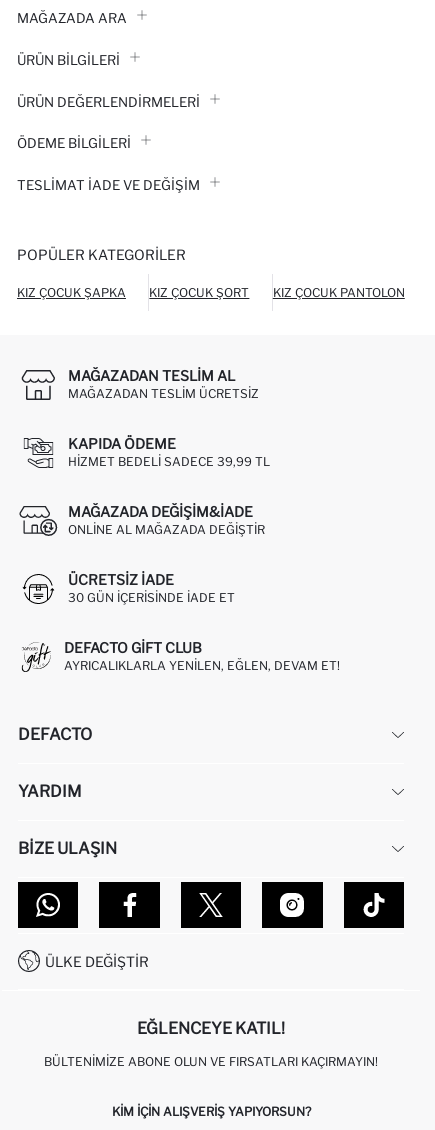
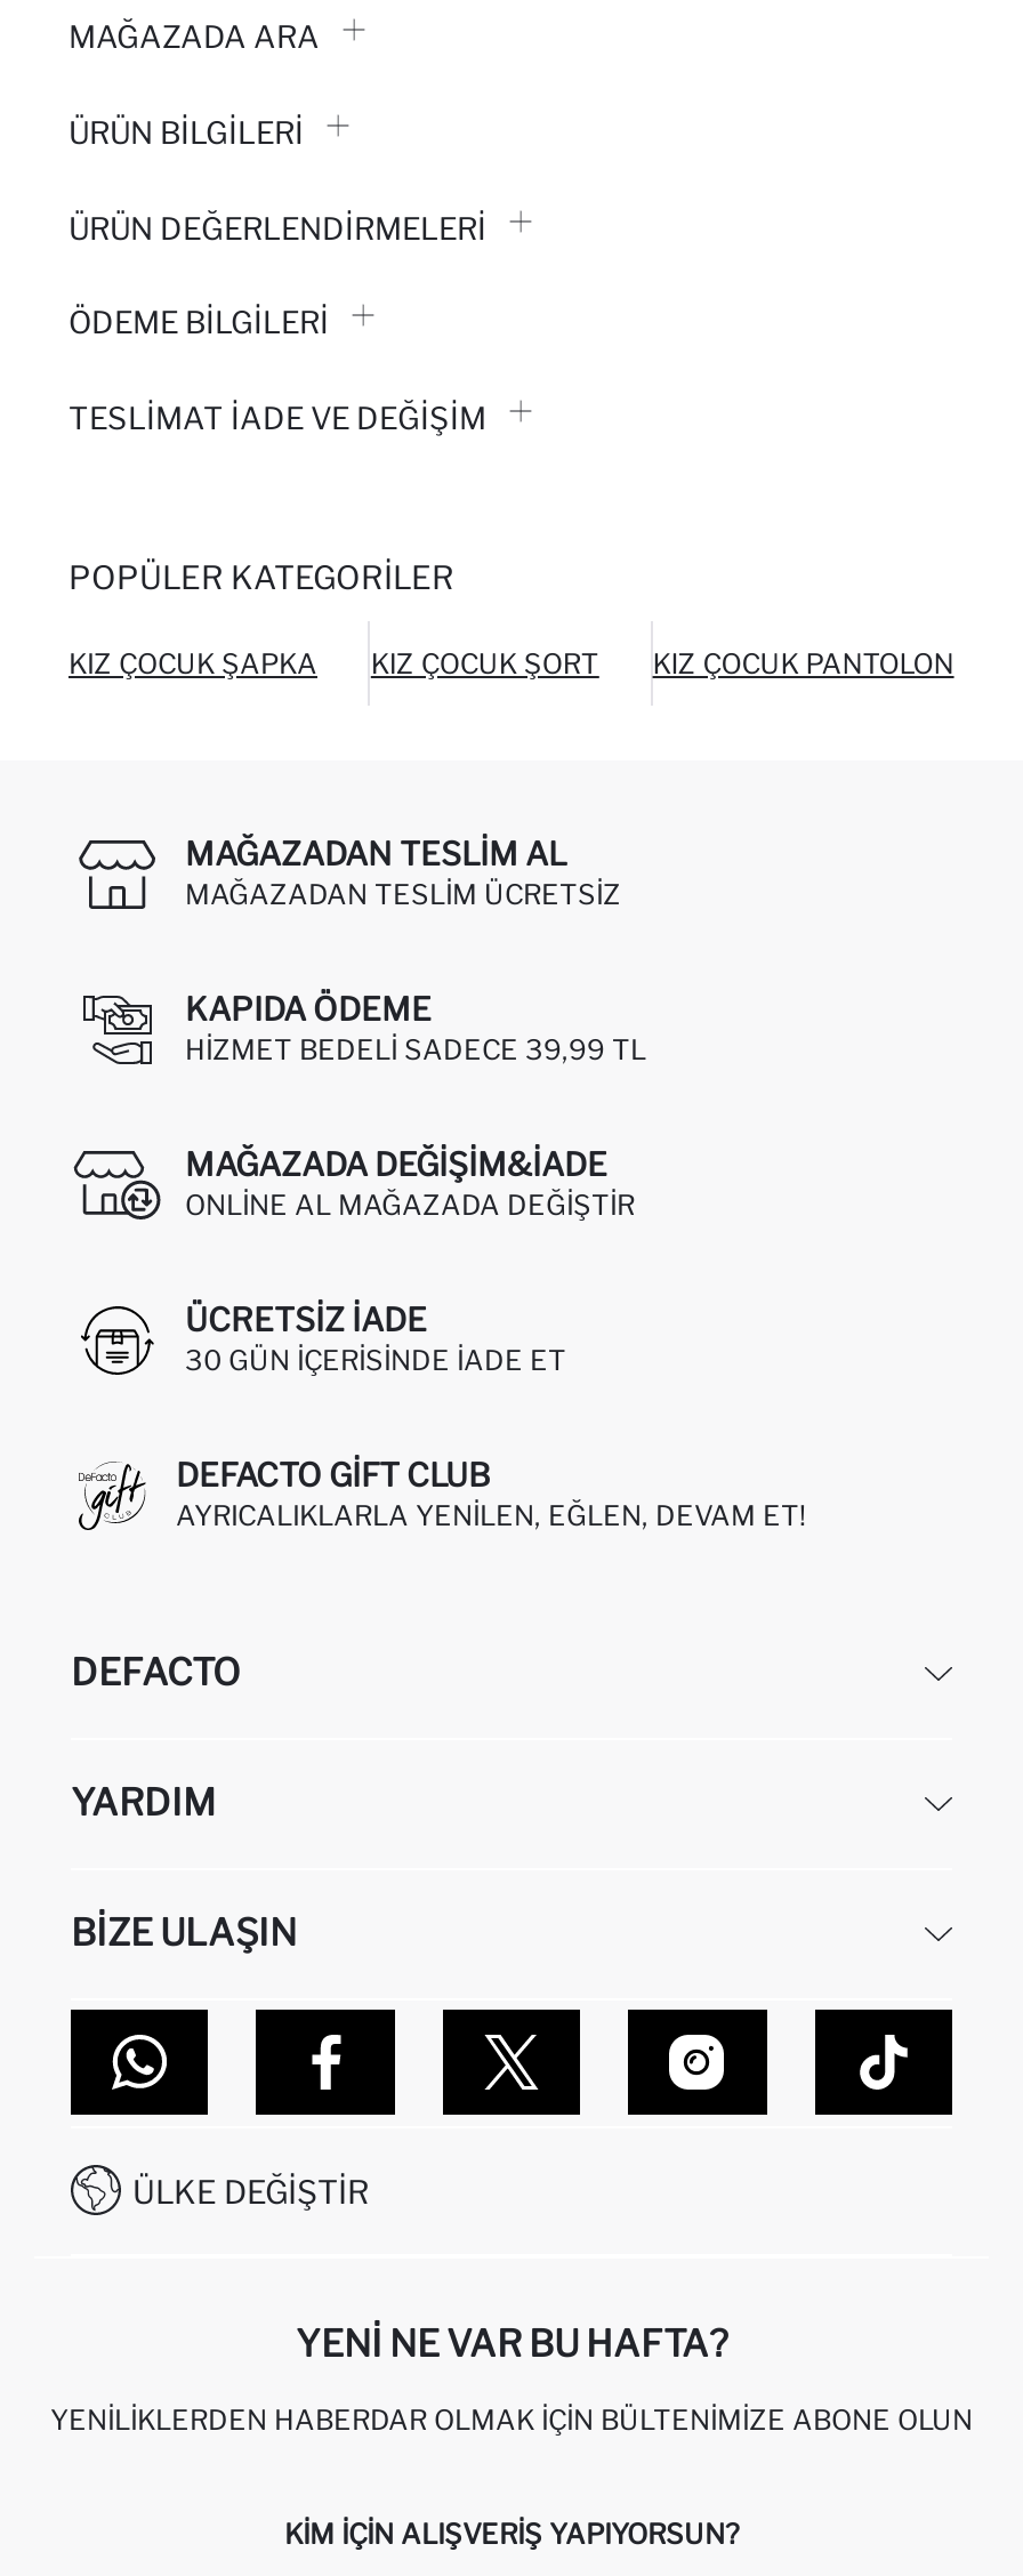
- EĞLENCEYE KATIL!
+ YENI NE VAR BU HAFTA?

- BÜLTENIMIZE ABONE OLUN VE FIRSATLARI KAÇIRMAYIN!
+ YENILIKLERDEN HABERDAR OLMAK İÇIN BÜLTENIMIZE ABONE OLUN
